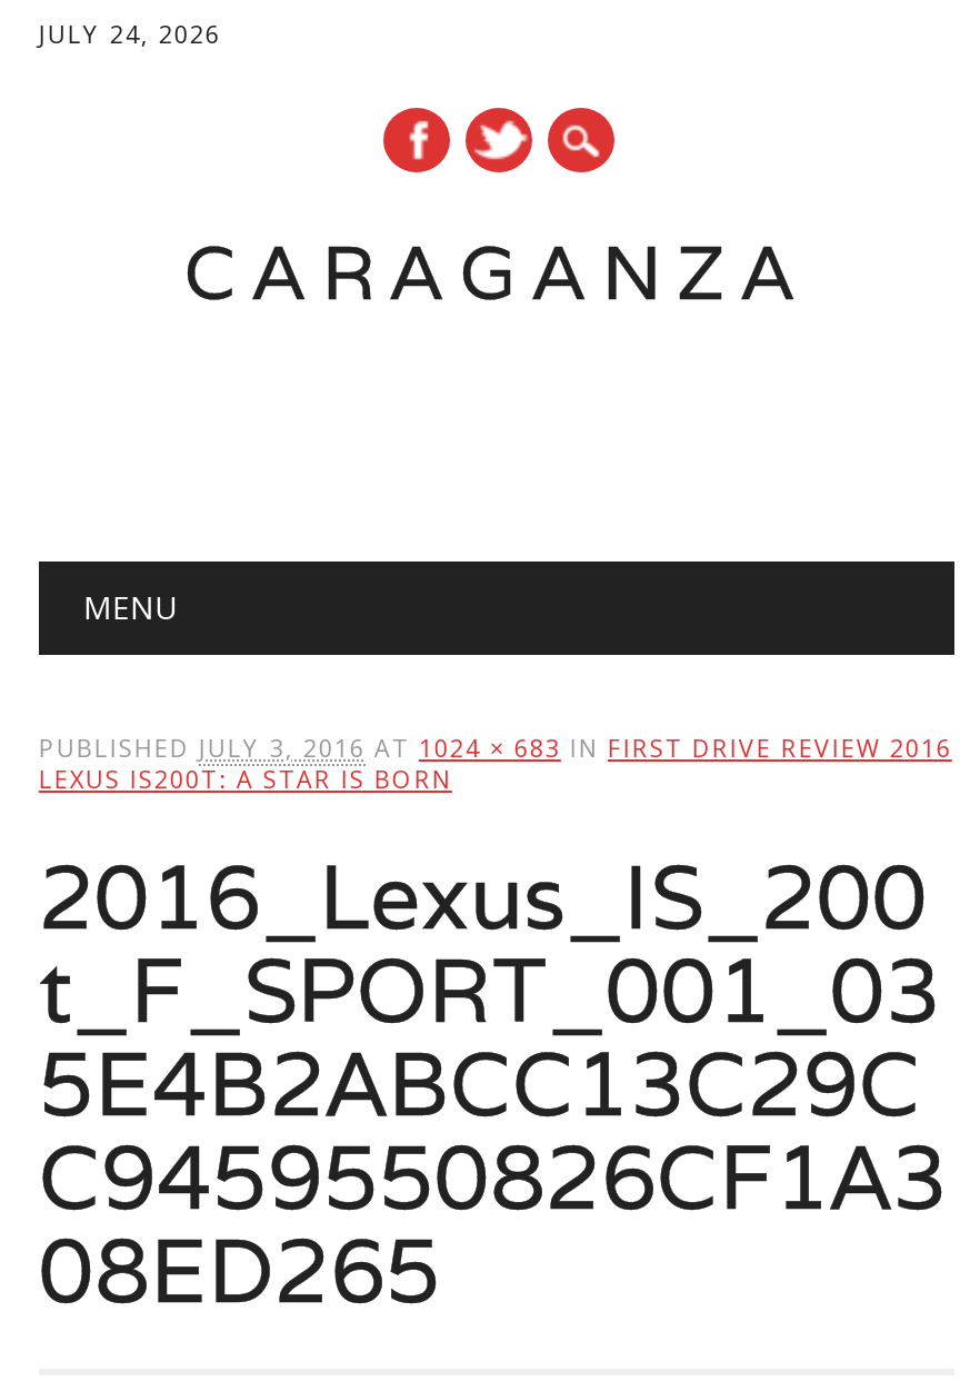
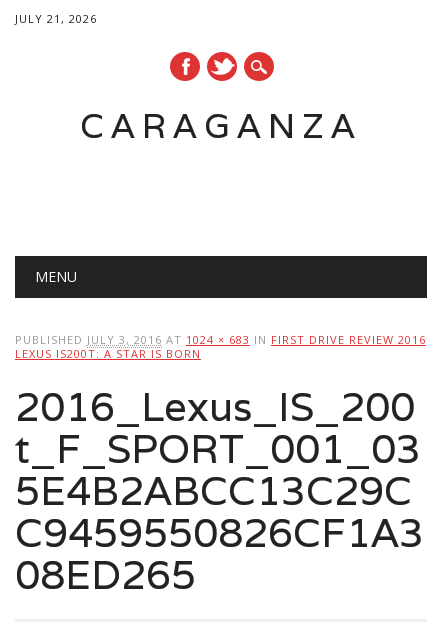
- JULY 24, 2026
+ JULY 21, 2026
